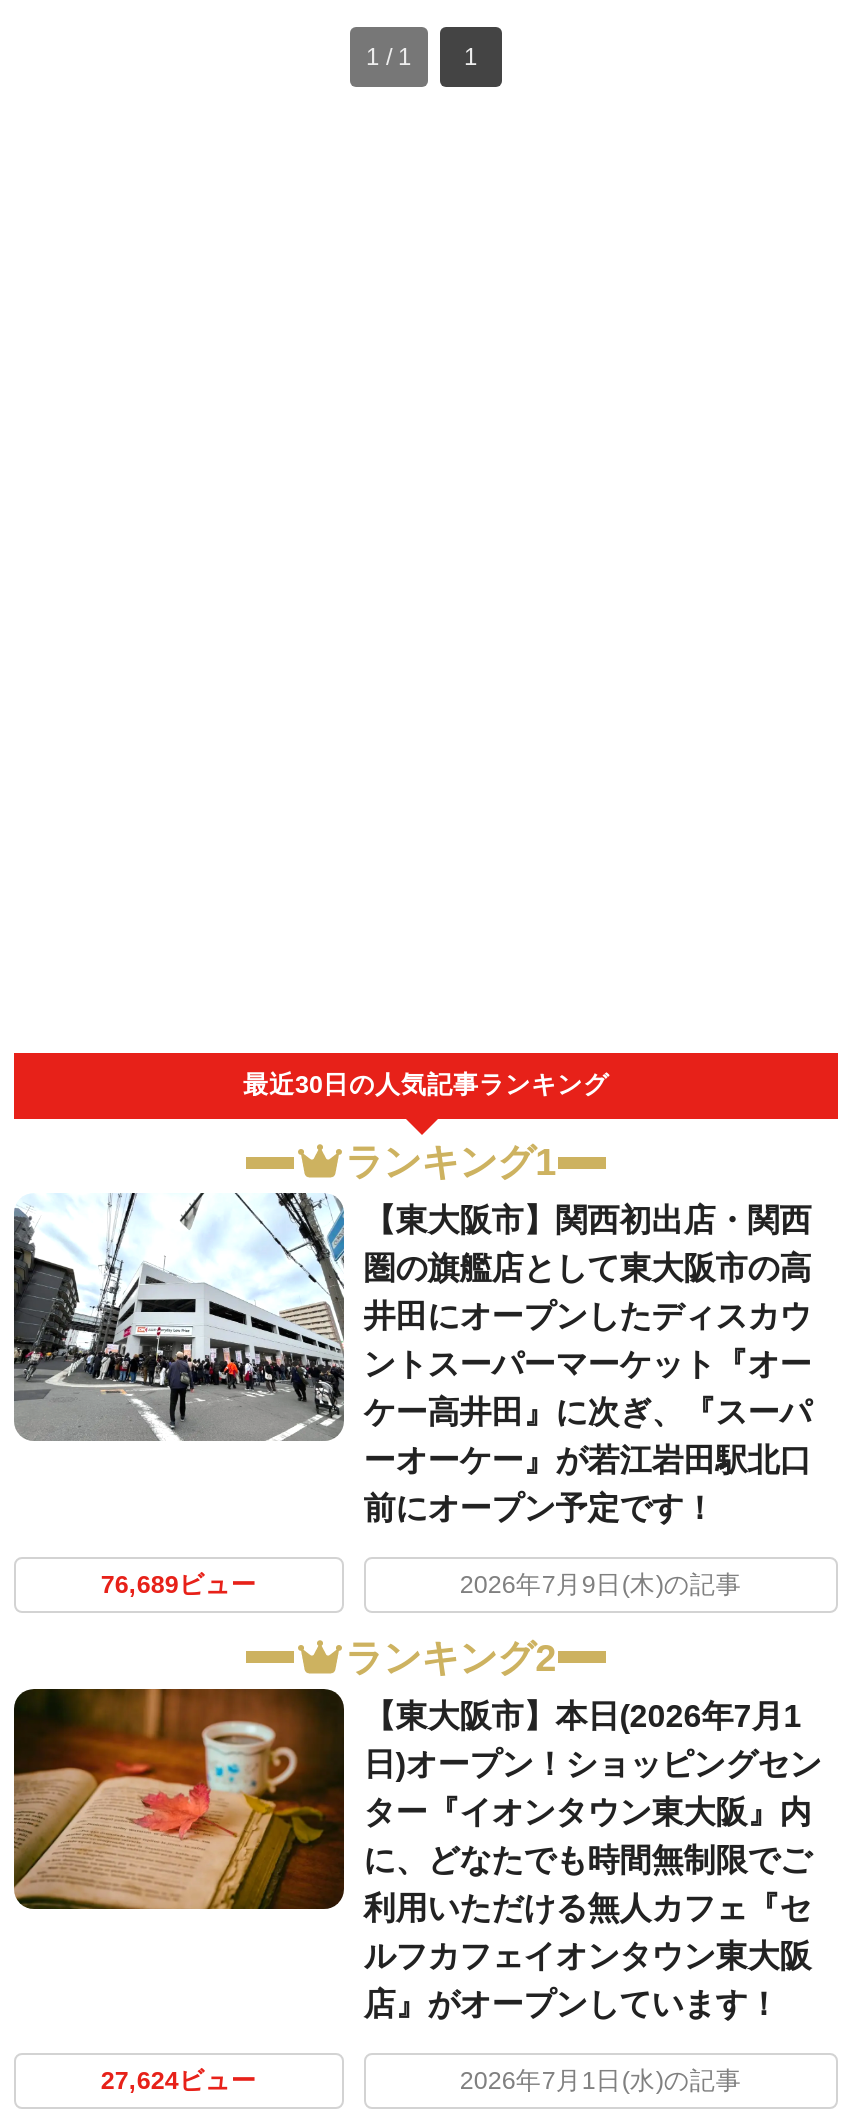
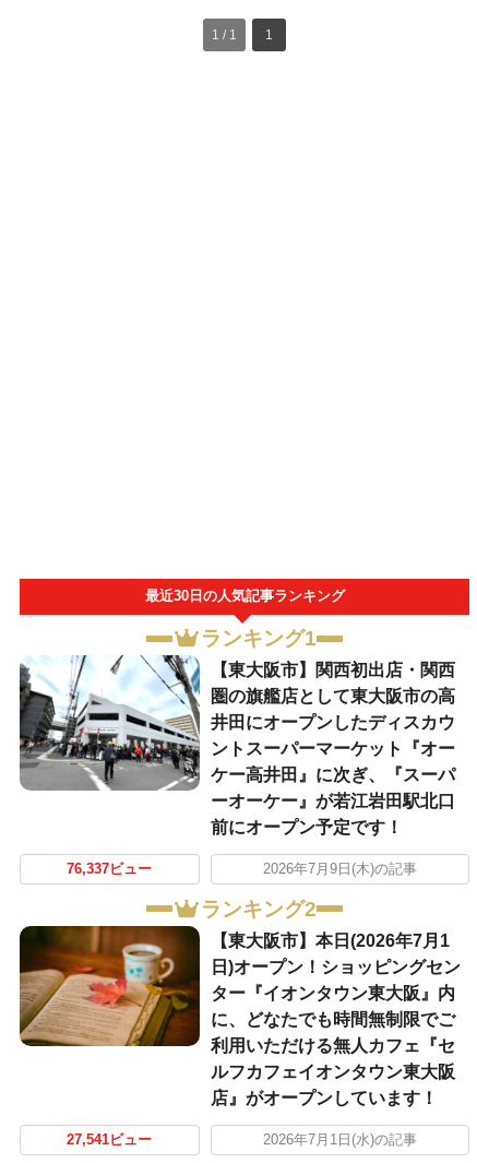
- 76,689ビュー
+ 76,337ビュー

- 27,624ビュー
+ 27,541ビュー
